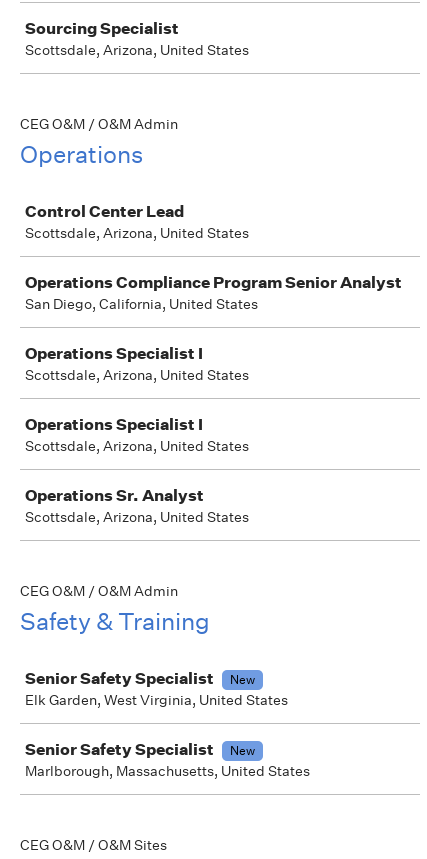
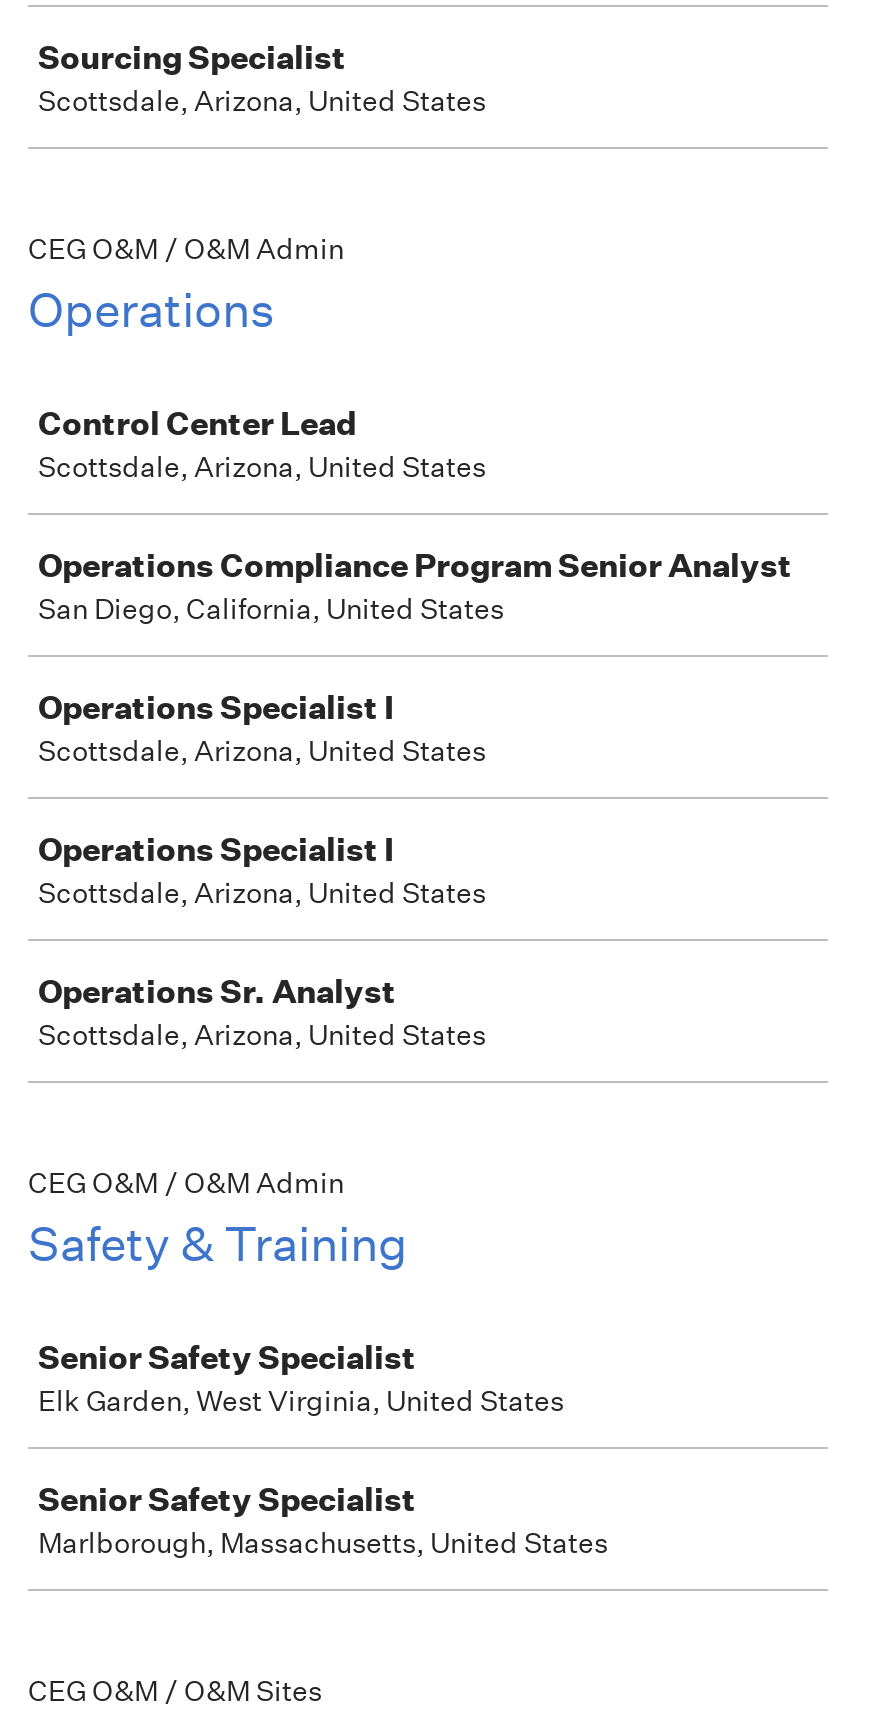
- New

- New
